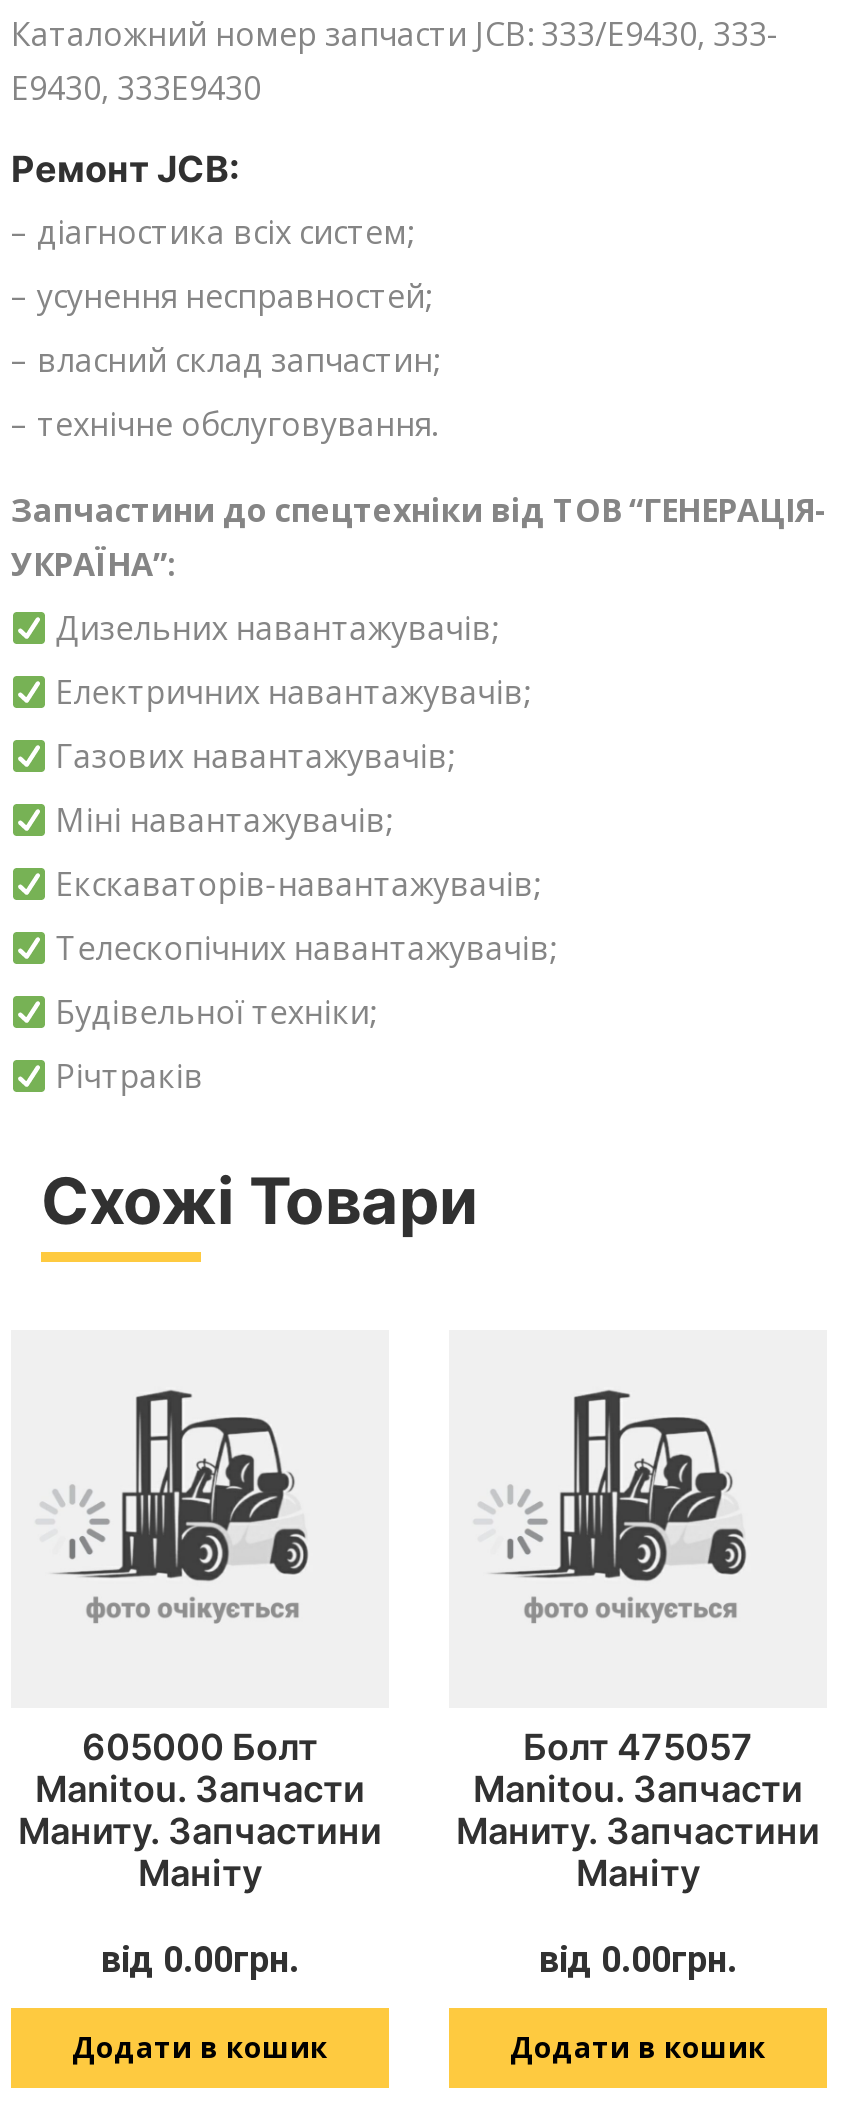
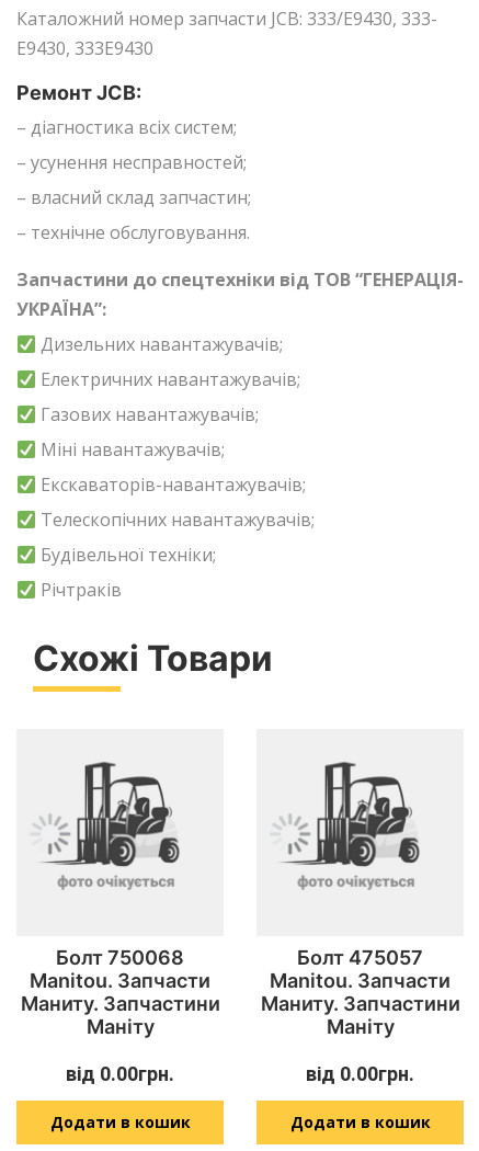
- 605000 Болт
+ Болт 750068
